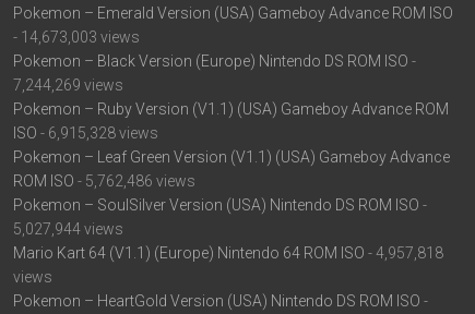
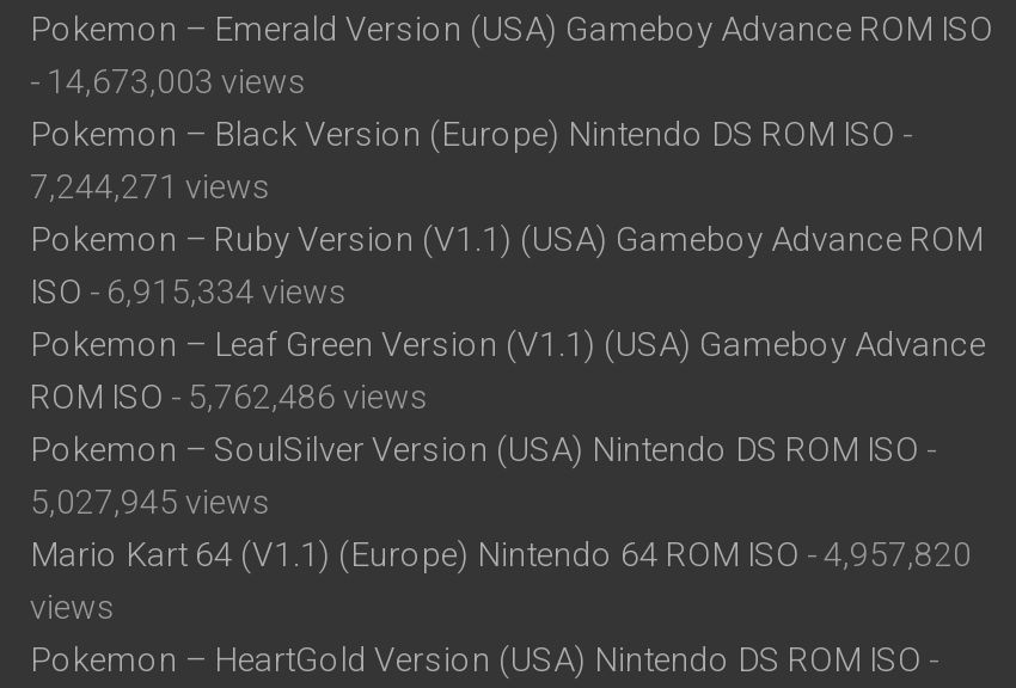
- 7,244,269 views
+ 7,244,271 views

- ISO - 6,915,328 views
+ ISO - 6,915,334 views

- 5,027,944 views
+ 5,027,945 views

- Mario Kart 64 (V1.1) (Europe) Nintendo 64 ROM ISO - 4,957,818
+ Mario Kart 64 (V1.1) (Europe) Nintendo 64 ROM ISO - 4,957,820
